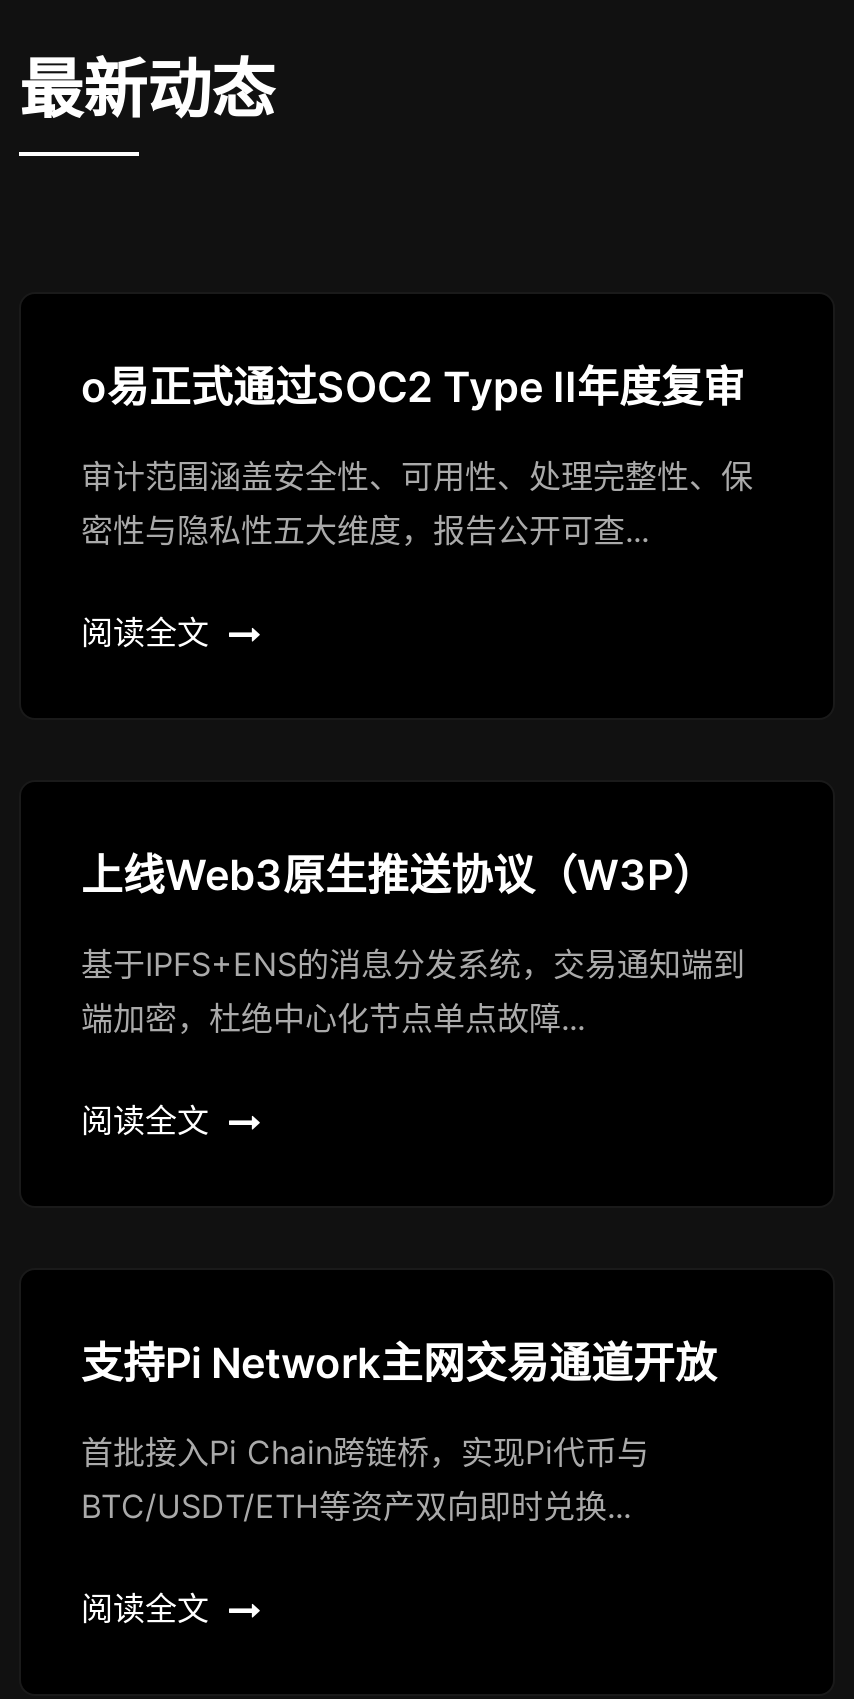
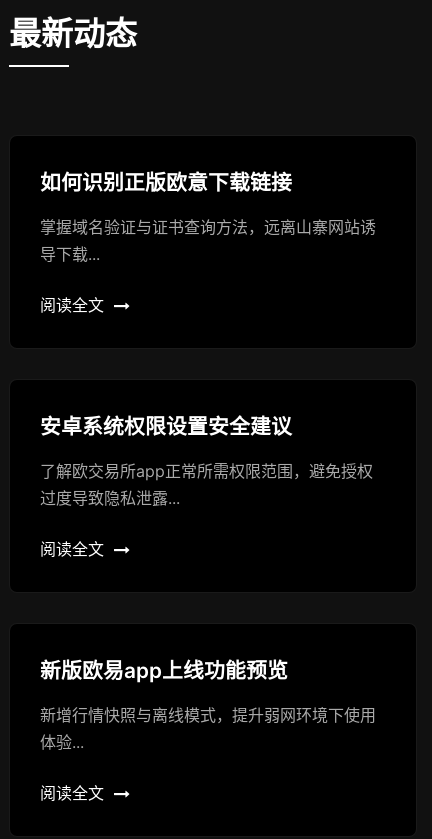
- o易正式通过SOC2 Type II年度复审
+ 如何识别正版欧意下载链接

- 审计范围涵盖安全性、可用性、处理完整性、保
- 密性与隐私性五大维度，报告公开可查...
+ 掌握域名验证与证书查询方法，远离山寨网站诱
+ 导下载...

- 上线Web3原生推送协议（W3P）
+ 安卓系统权限设置安全建议

- 基于IPFS+ENS的消息分发系统，交易通知端到
- 端加密，杜绝中心化节点单点故障...
+ 了解欧交易所app正常所需权限范围，避免授权
+ 过度导致隐私泄露...

- 支持Pi Network主网交易通道开放
+ 新版欧易app上线功能预览

- 首批接入Pi Chain跨链桥，实现Pi代币与
- BTC/USDT/ETH等资产双向即时兑换...
+ 新增行情快照与离线模式，提升弱网环境下使用
+ 体验...
